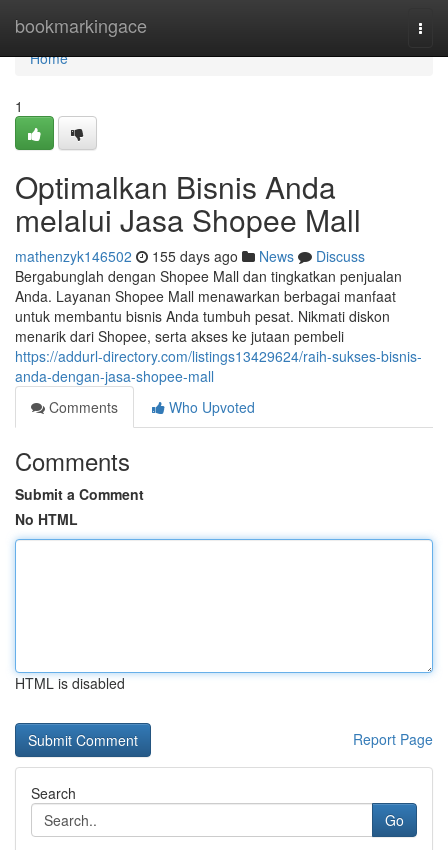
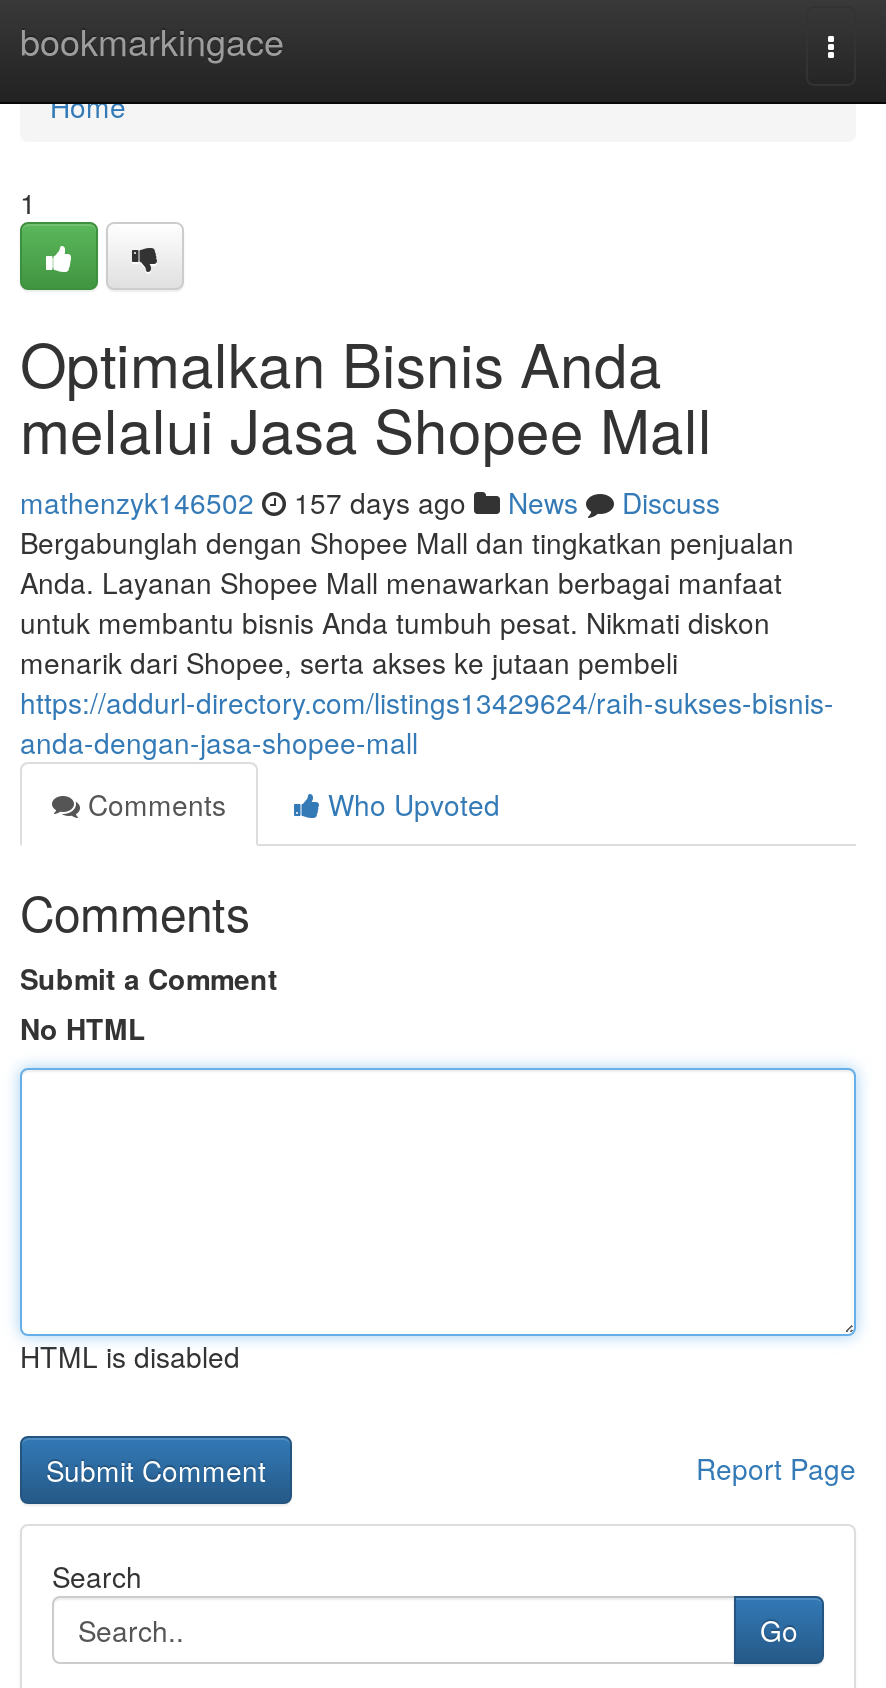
- mathenzyk146502 155 days ago News Discuss
+ mathenzyk146502 157 days ago News Discuss
